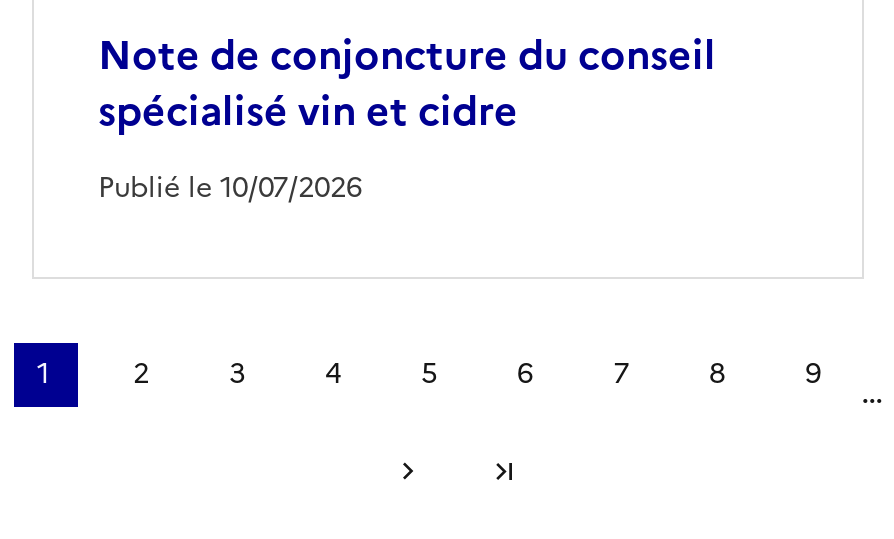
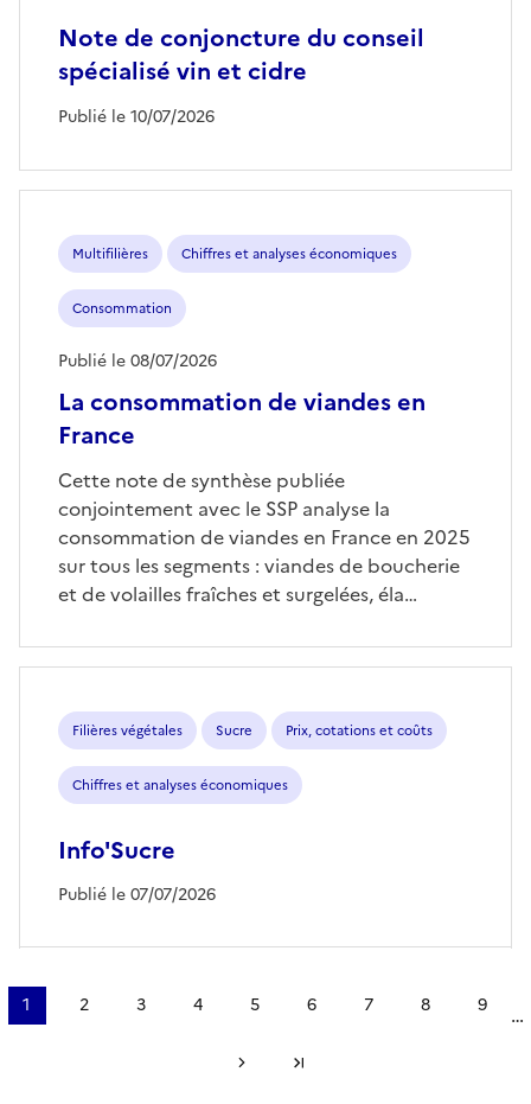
+ Multifilières
+ Chiffres et analyses économiques
+ Consommation
+ La consommation de viandes en
+ France

+ Publié le 08/07/2026

+ Cette note de synthèse publiée
+ conjointement avec le SSP analyse la
+ consommation de viandes en France en 2025
+ sur tous les segments : viandes de boucherie
+ et de volailles fraîches et surgelées, éla…

+ Filières végétales
+ Sucre
+ Prix, cotations et coûts
+ Chiffres et analyses économiques
+ Info'Sucre
+ Publié le 07/07/2026
